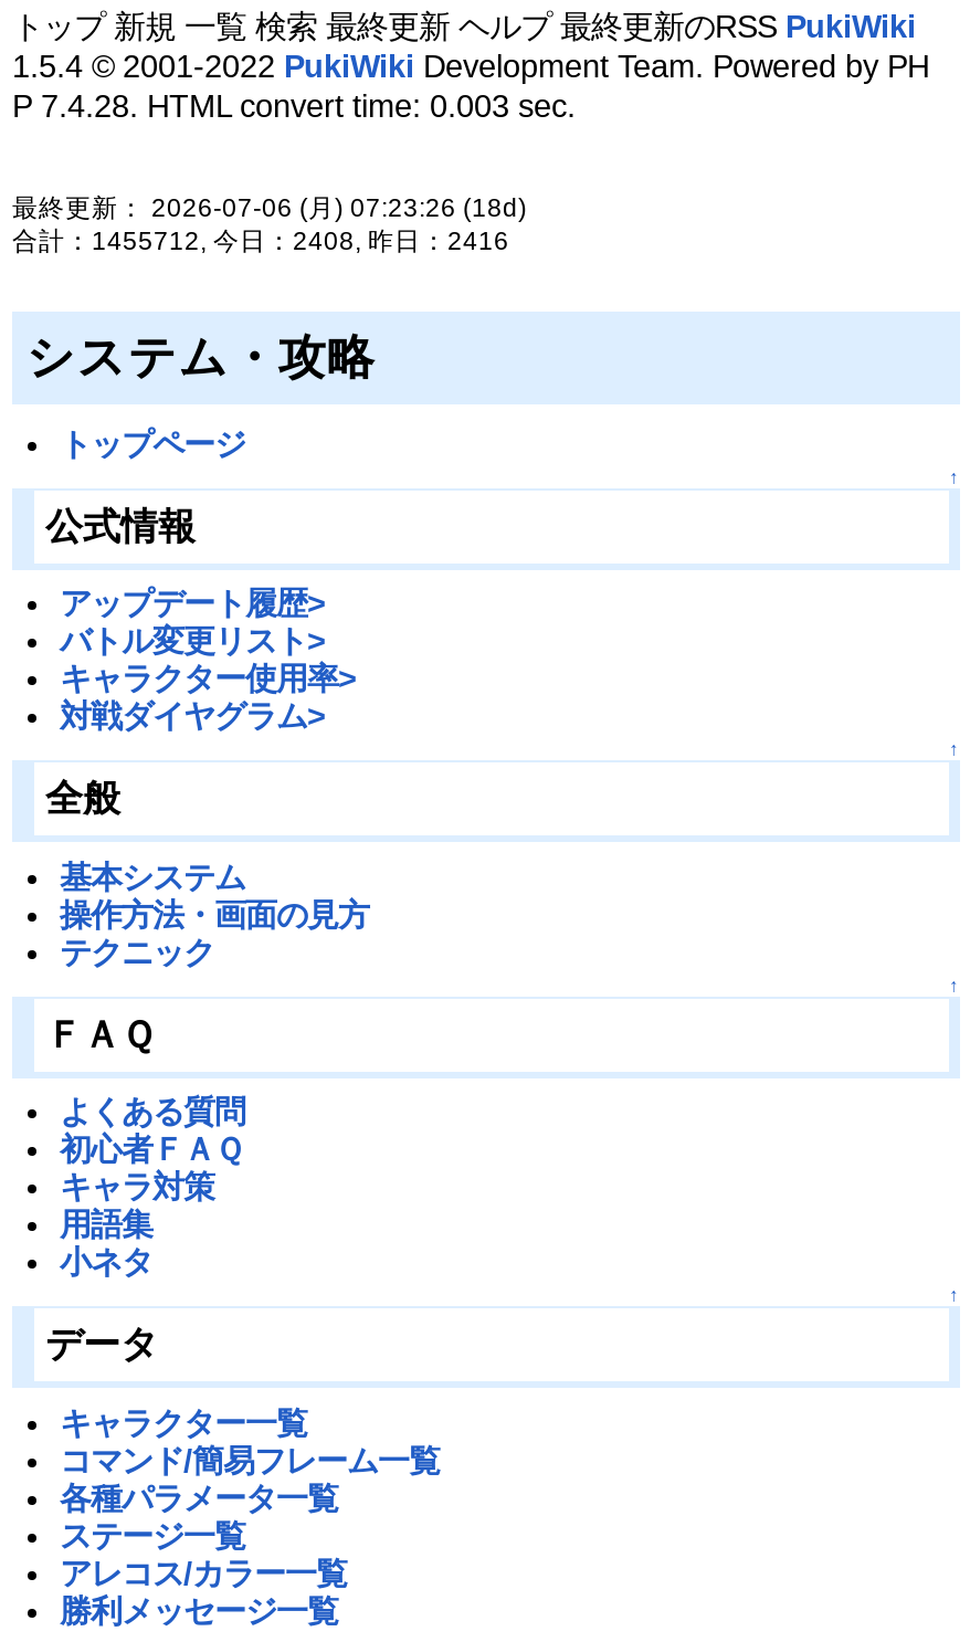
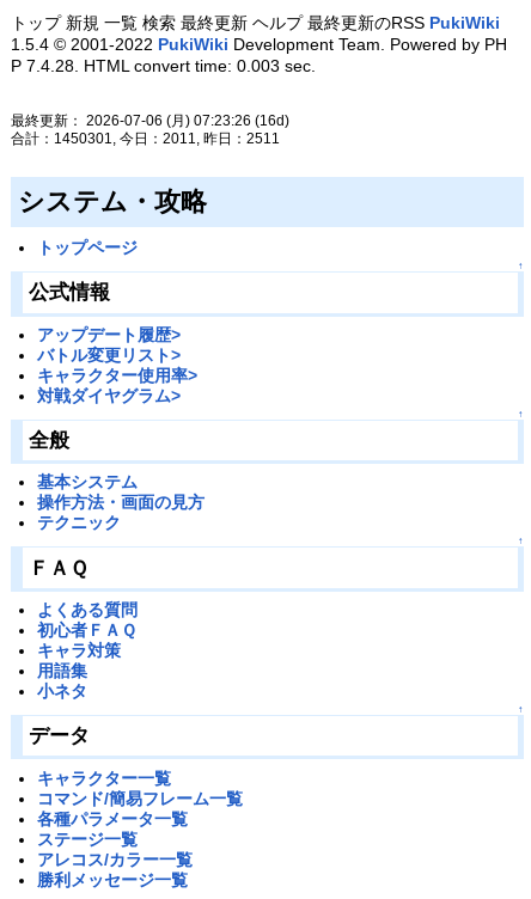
- 最終更新： 2026-07-06 (月) 07:23:26 (18d)
+ 最終更新： 2026-07-06 (月) 07:23:26 (16d)

- 合計：1455712, 今日：2408, 昨日：2416
+ 合計：1450301, 今日：2011, 昨日：2511
